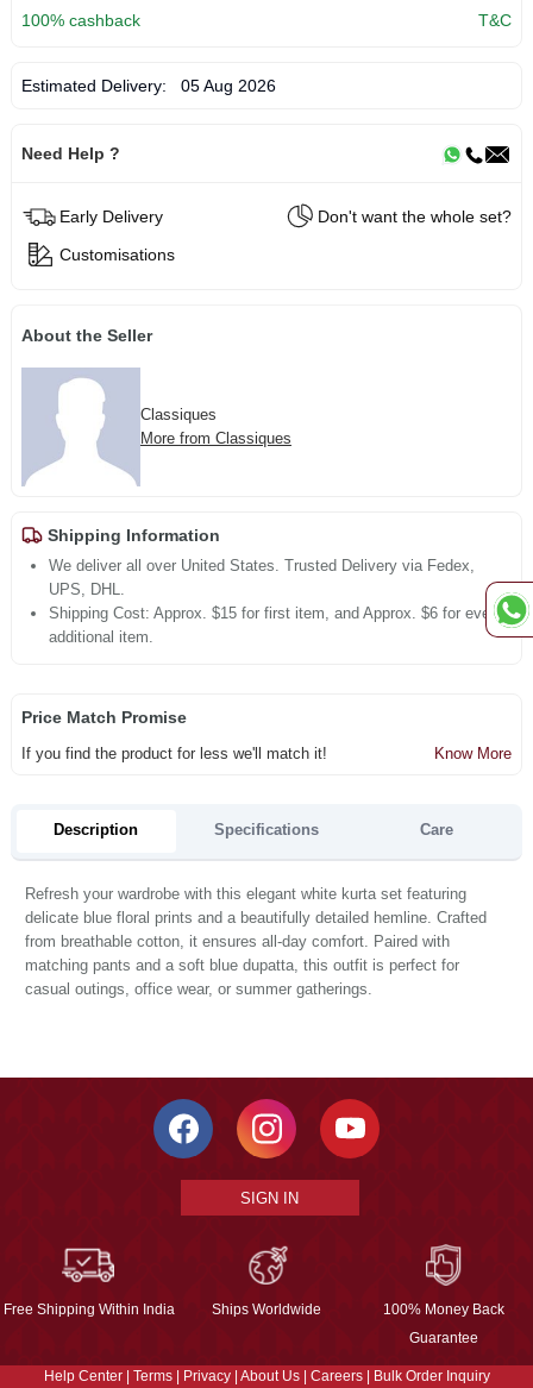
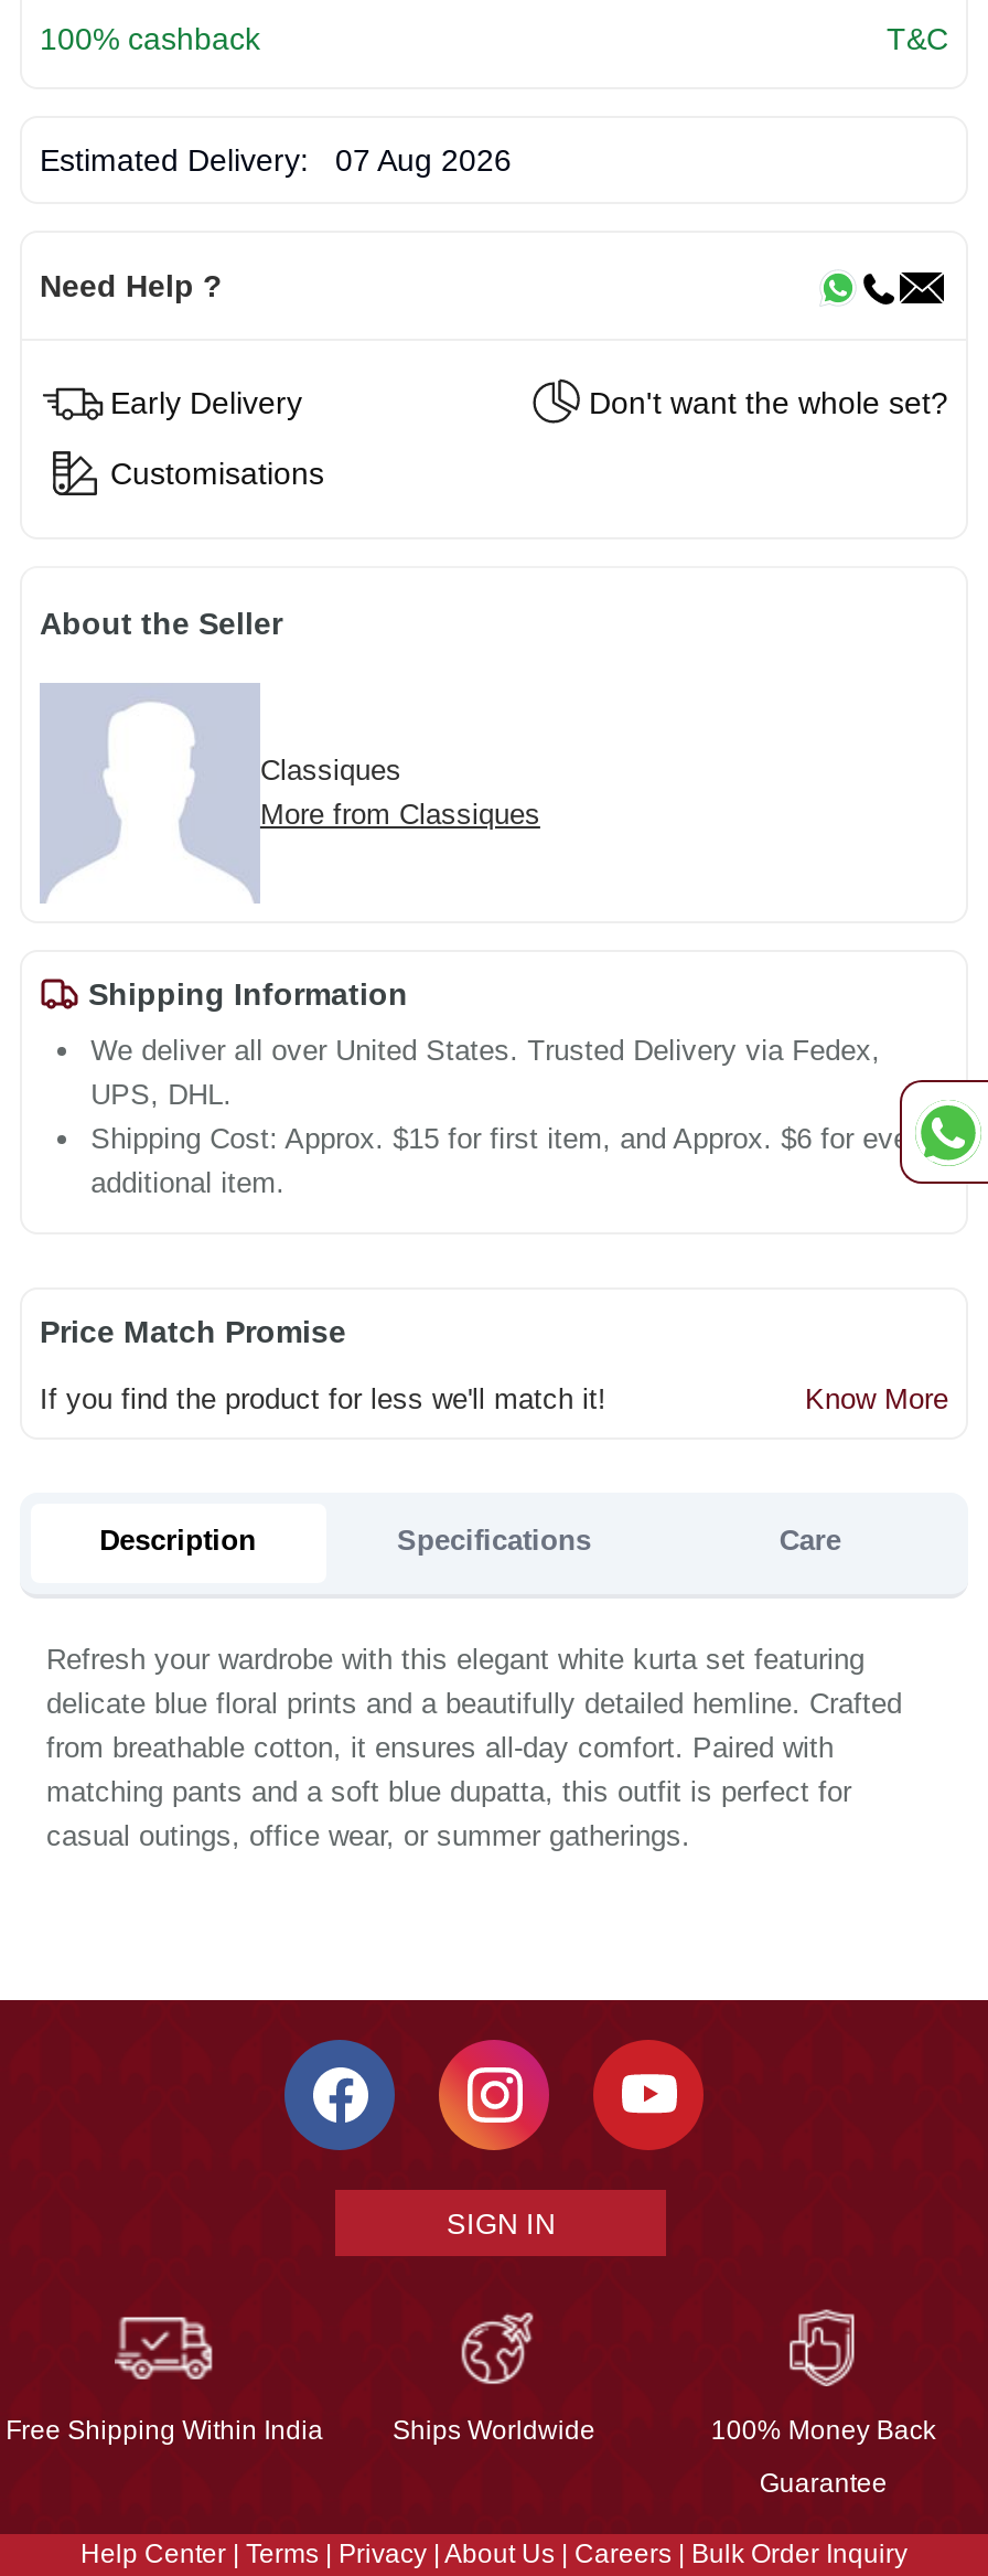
- Estimated Delivery: 05 Aug 2026
+ Estimated Delivery: 07 Aug 2026
